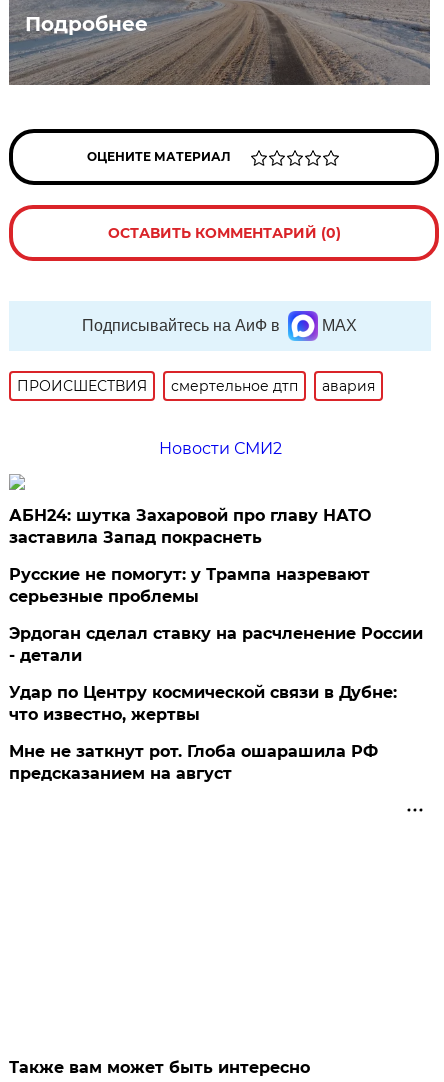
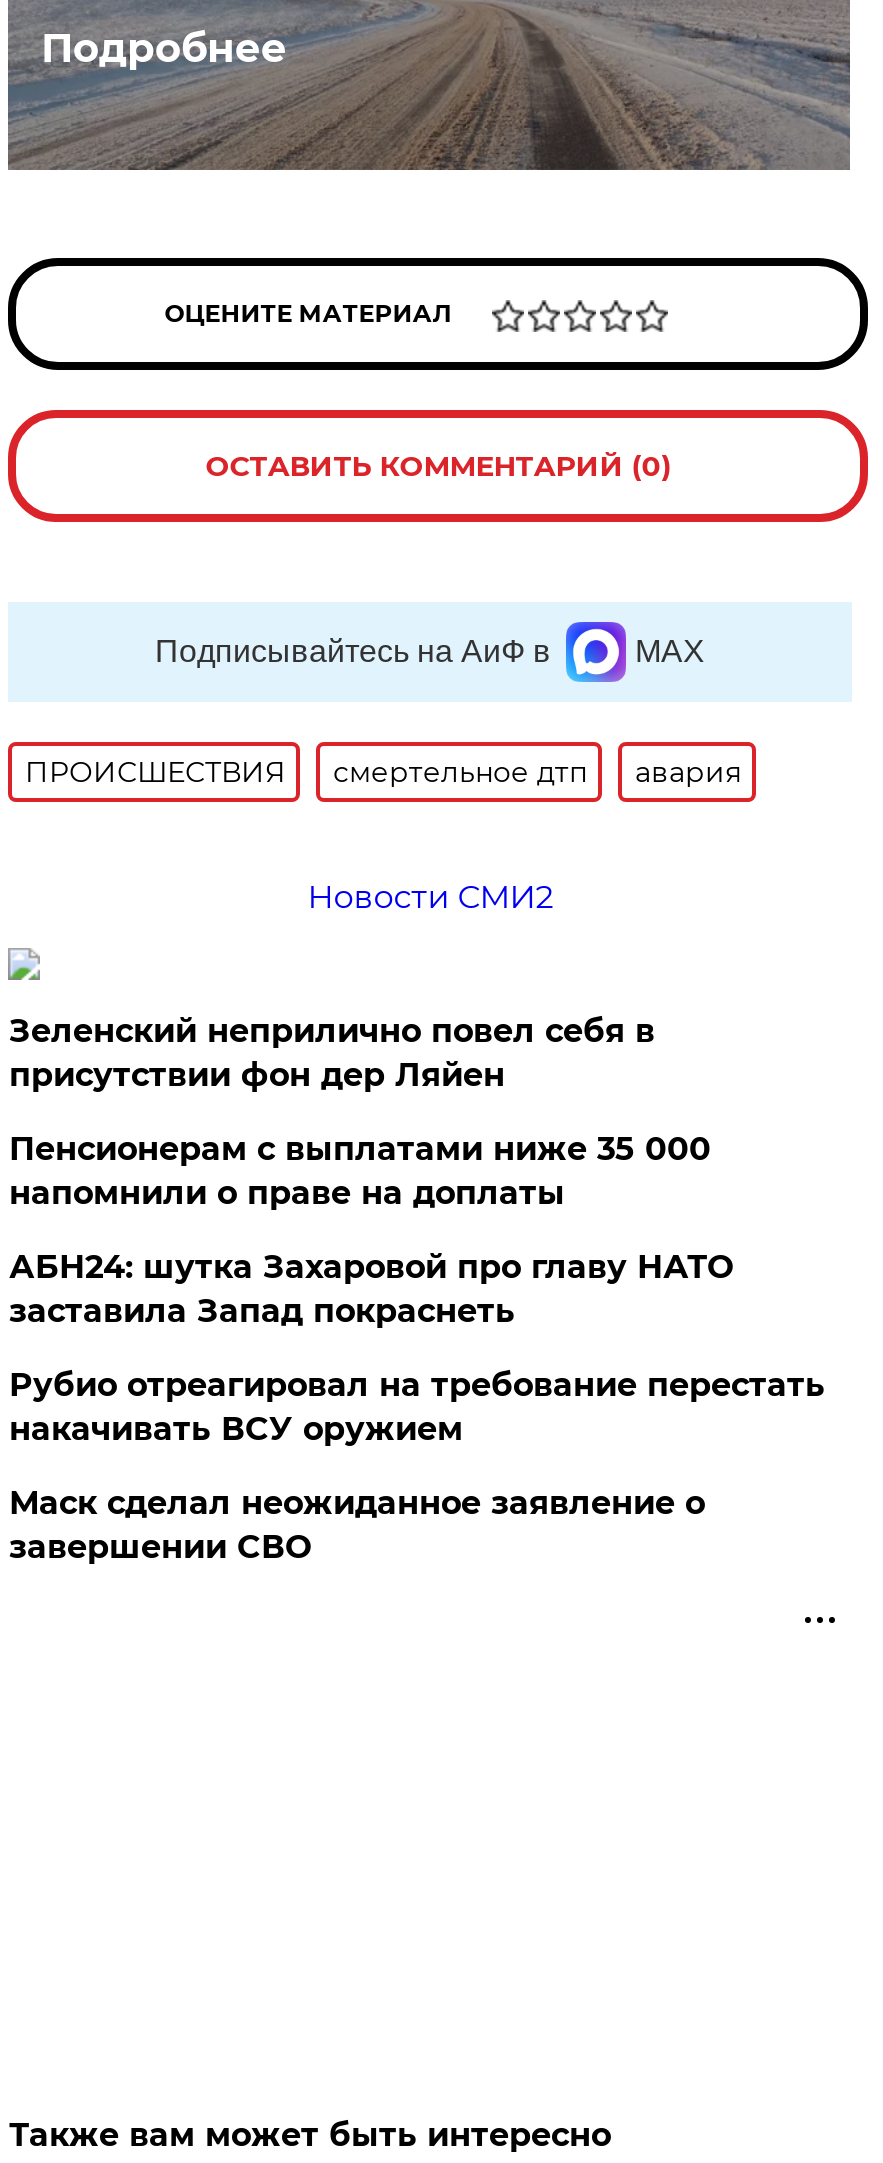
+ Зеленский неприлично повел cебя в
+ присутствии фон дер Ляйен
+ Пенсионерам с выплатами ниже 35 000
+ напомнили о праве на доплаты

moved down: АБН24: шутка Захаровой про главу НАТО | заставила Запад покраснеть

- Русские не помогут: у Трампа назревают
- серьезные проблемы
- Эрдоган сделал ставку на расчленение России
- - детали
- Удар по Центру космической связи в Дубне:
- что известно, жертвы
- Мне не заткнут рот. Глоба ошарашила РФ
- предсказанием на август
+ Рубио отреагировал на требование перестать
+ накачивать ВСУ оружием
+ Маск сделал неожиданное заявление о
+ завершении СВО
